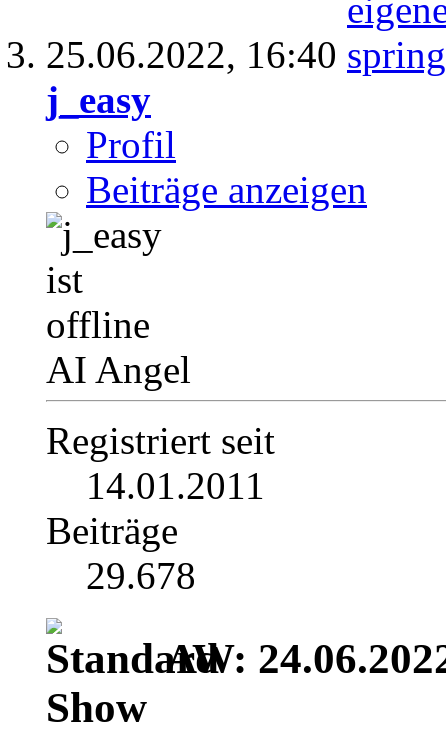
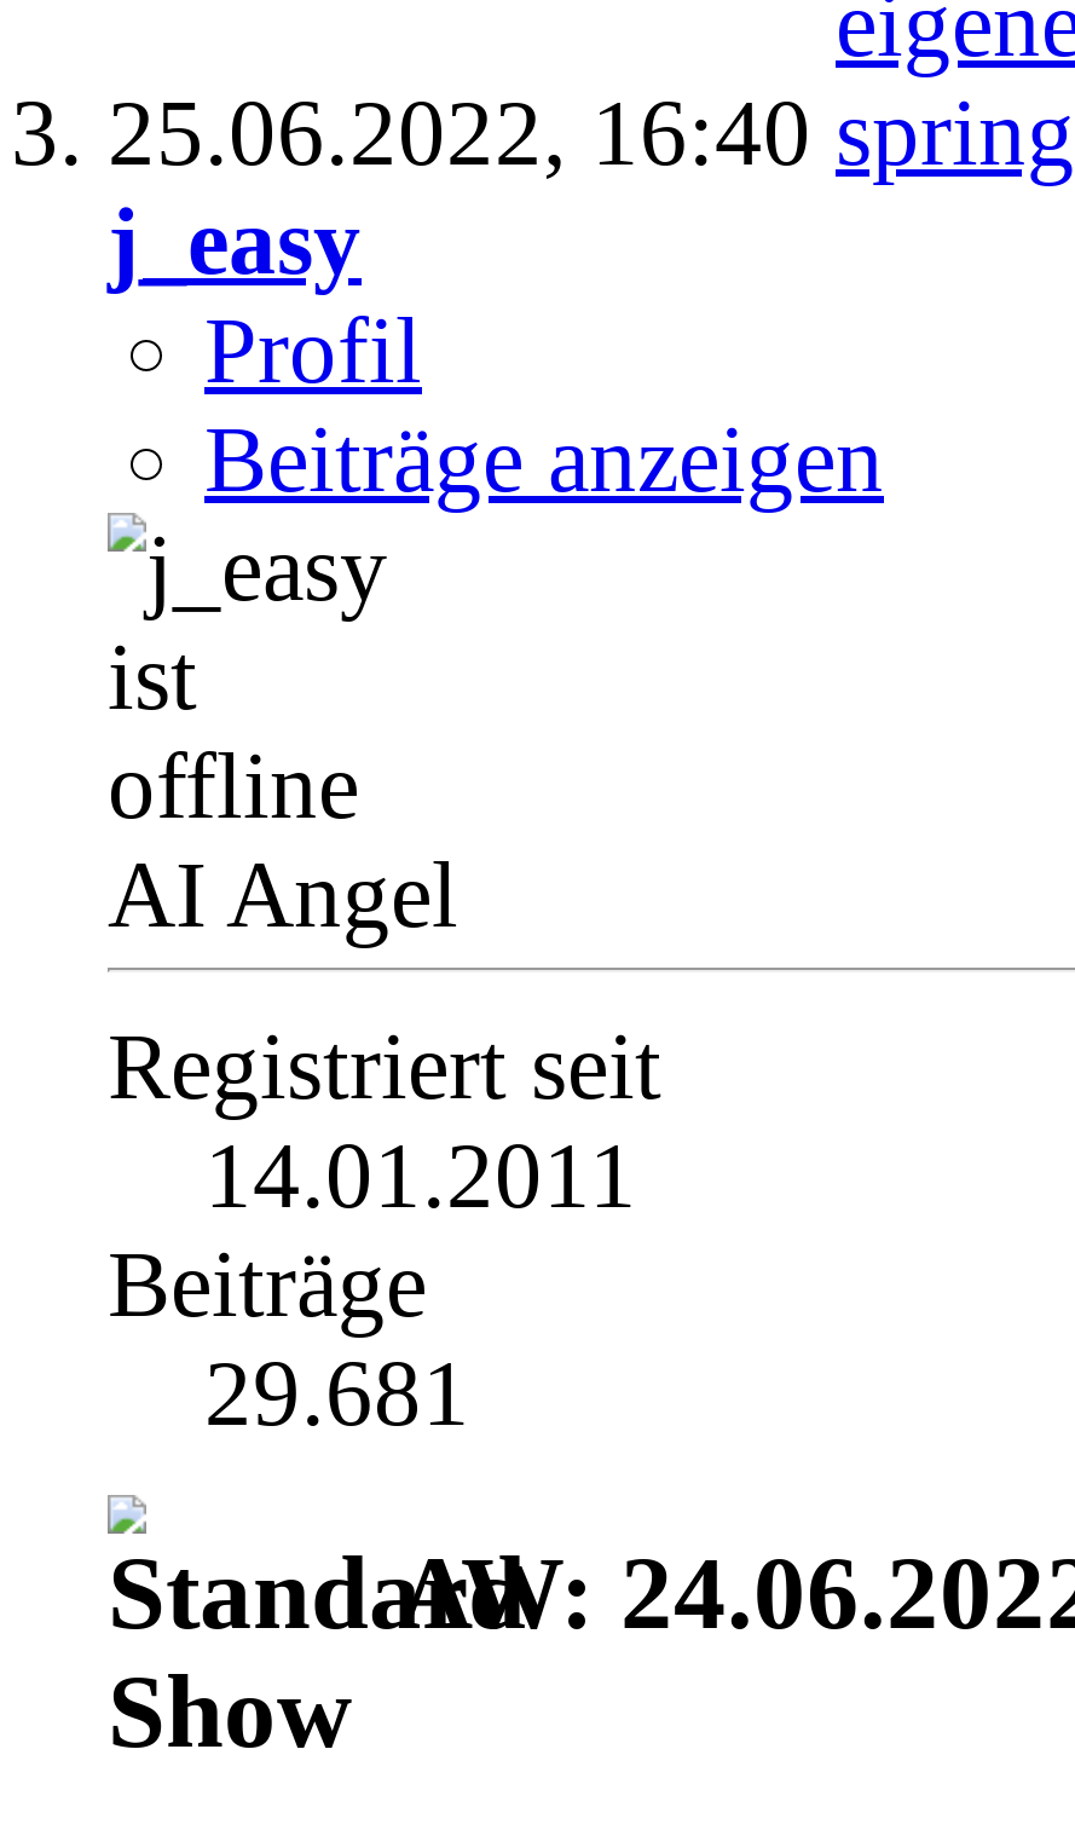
- 29.678
+ 29.681
